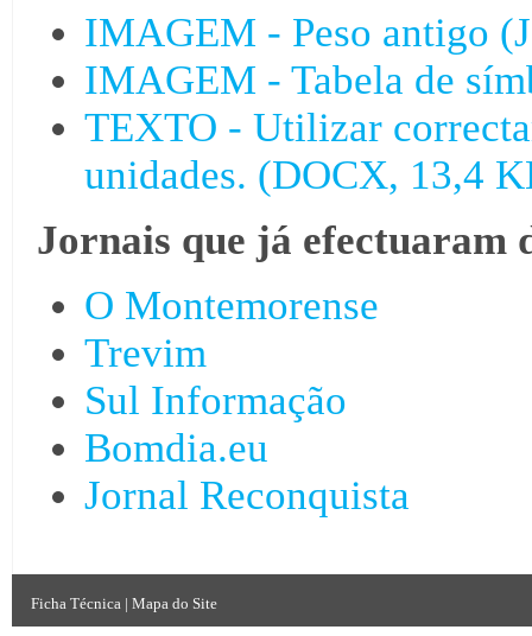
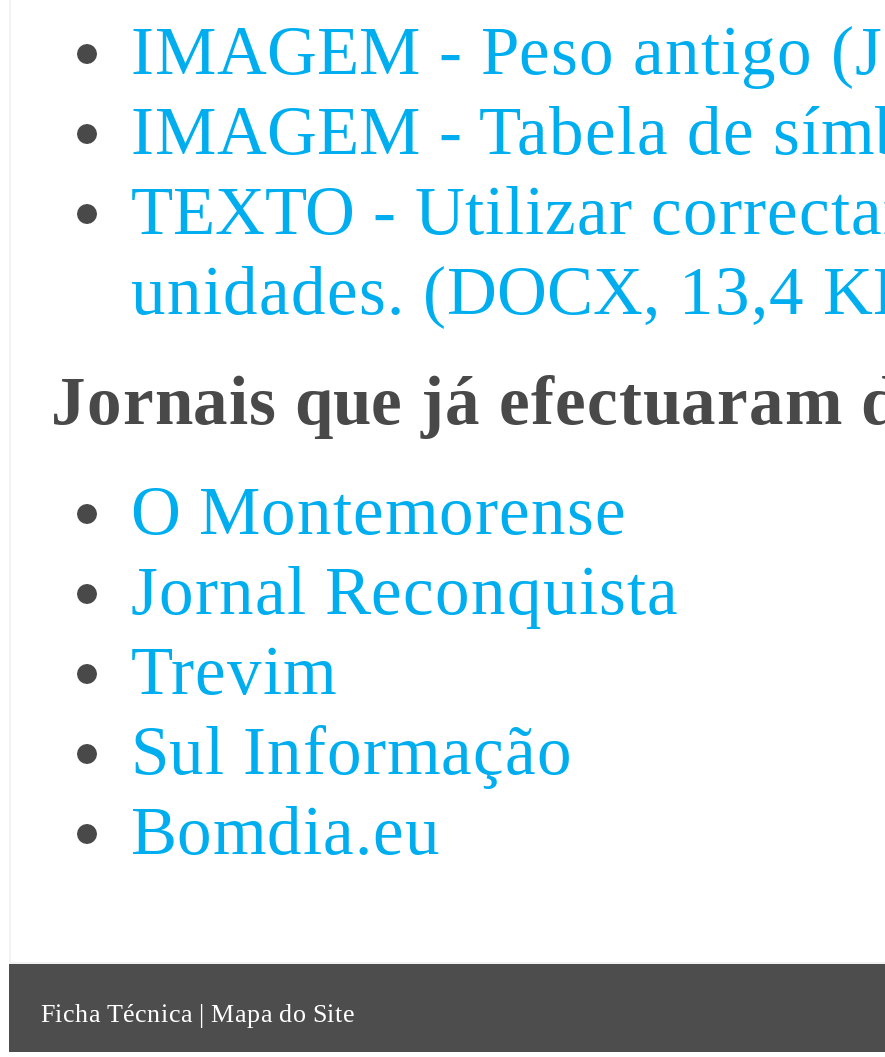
moved down: Trevim | Sul Informação | Bomdia.eu

moved up: Jornal Reconquista
